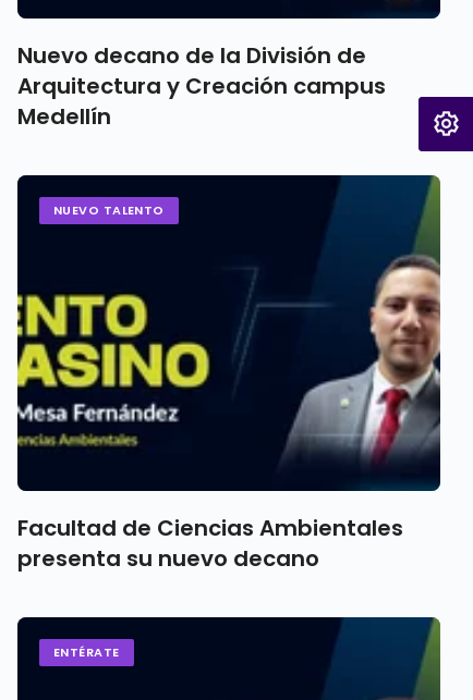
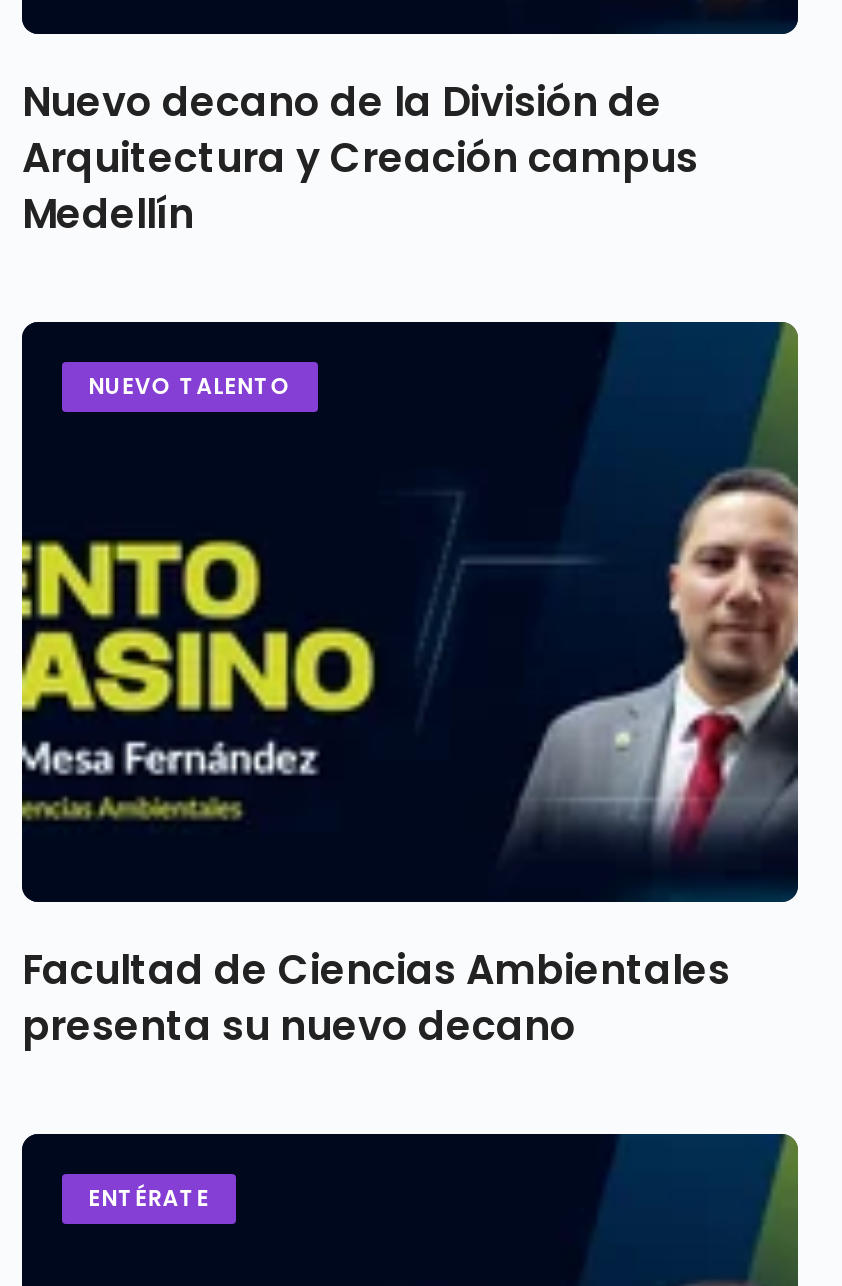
- [image]
